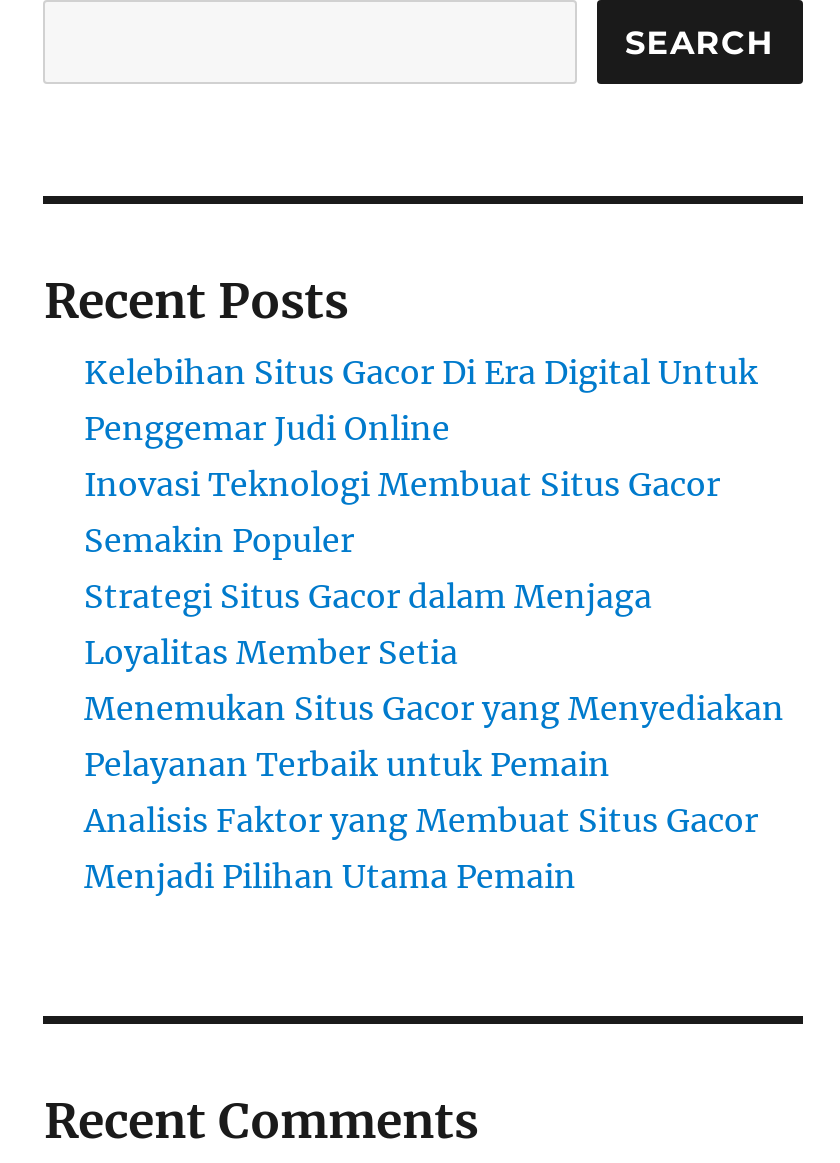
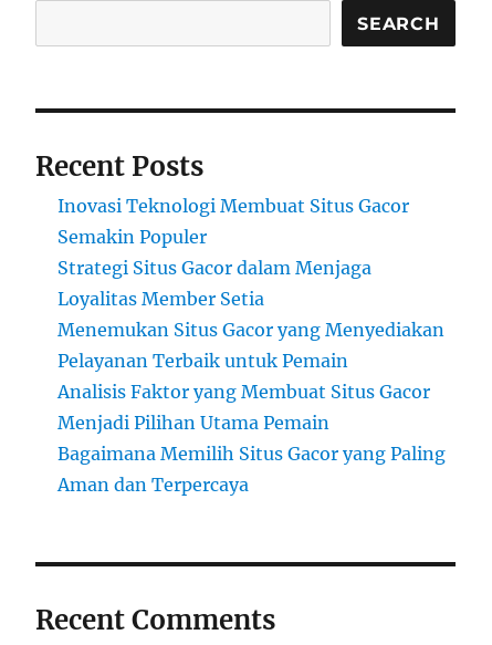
- Kelebihan Situs Gacor Di Era Digital Untuk
- Penggemar Judi Online

moved up: Inovasi Teknologi Membuat Situs Gacor | Semakin Populer | Strategi Situs Gacor dalam Menjaga | Loyalitas Member Setia | Menemukan Situs Gacor yang Menyediakan | Pelayanan Terbaik untuk Pemain | Analisis Faktor yang Membuat Situs Gacor | Menjadi Pilihan Utama Pemain

+ Bagaimana Memilih Situs Gacor yang Paling
+ Aman dan Terpercaya
